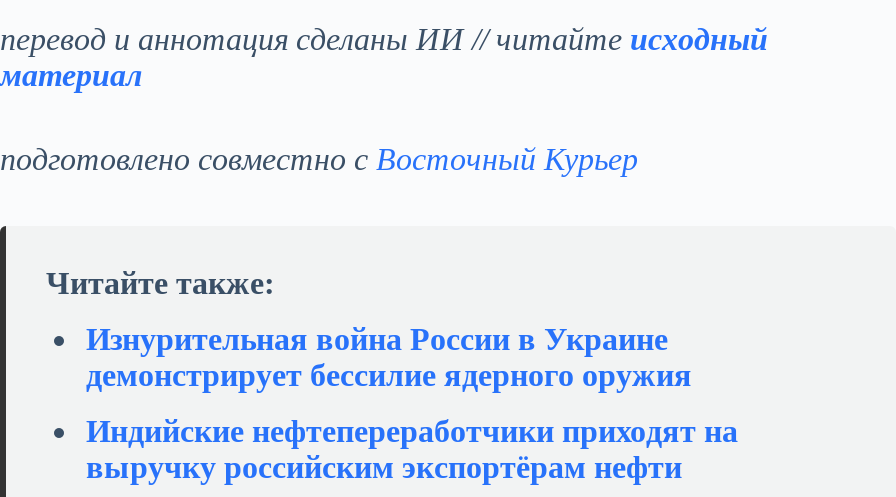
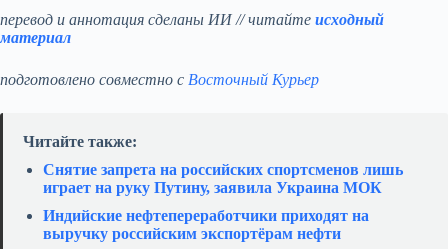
- Изнурительная война России в Украине
- демонстрирует бессилие ядерного оружия
+ Снятие запрета на российских спортсменов лишь
+ играет на руку Путину, заявила Украина МОК
